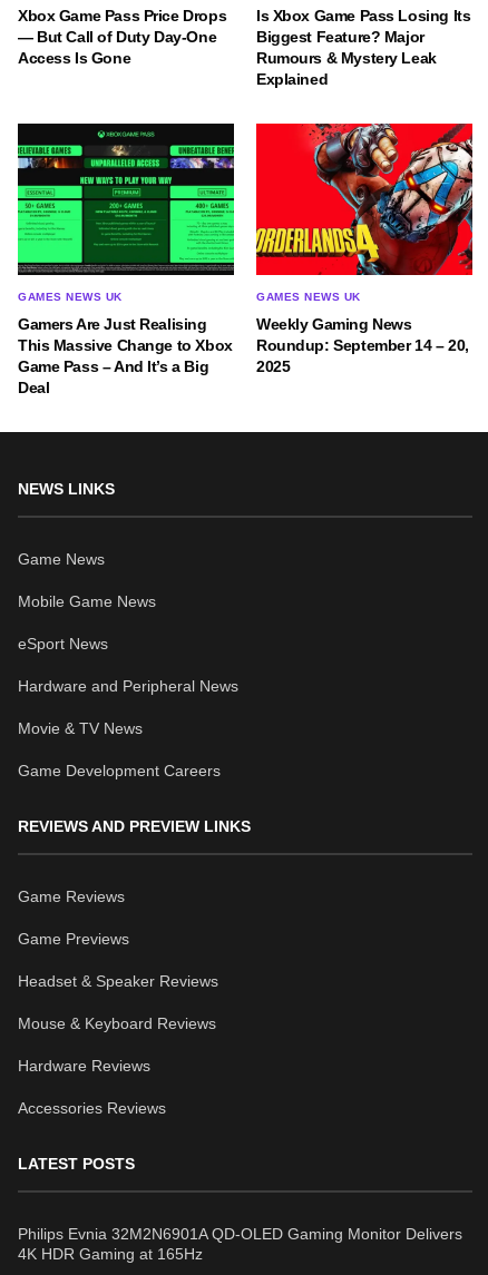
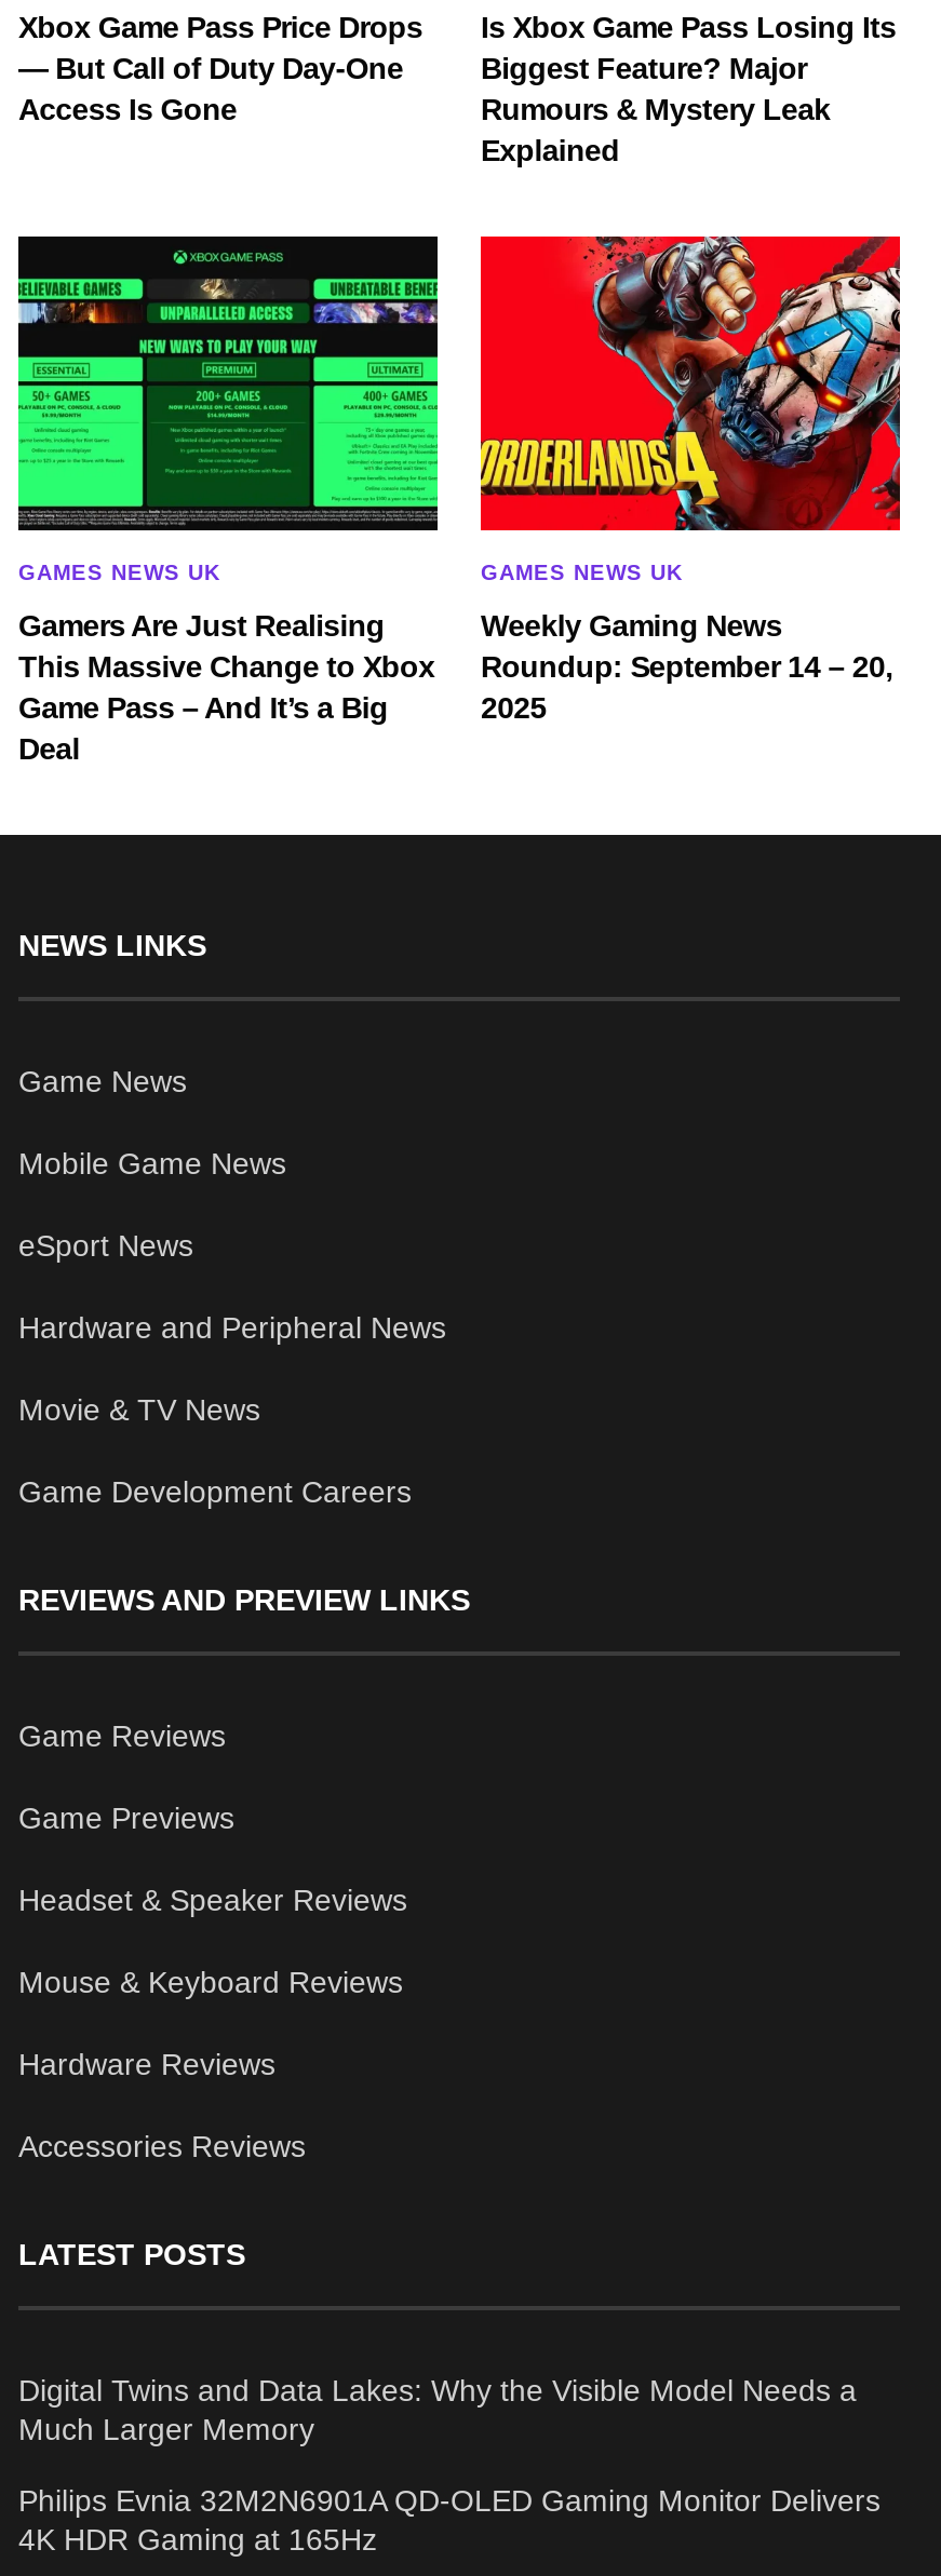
+ Digital Twins and Data Lakes: Why the Visible Model Needs a
+ Much Larger Memory
